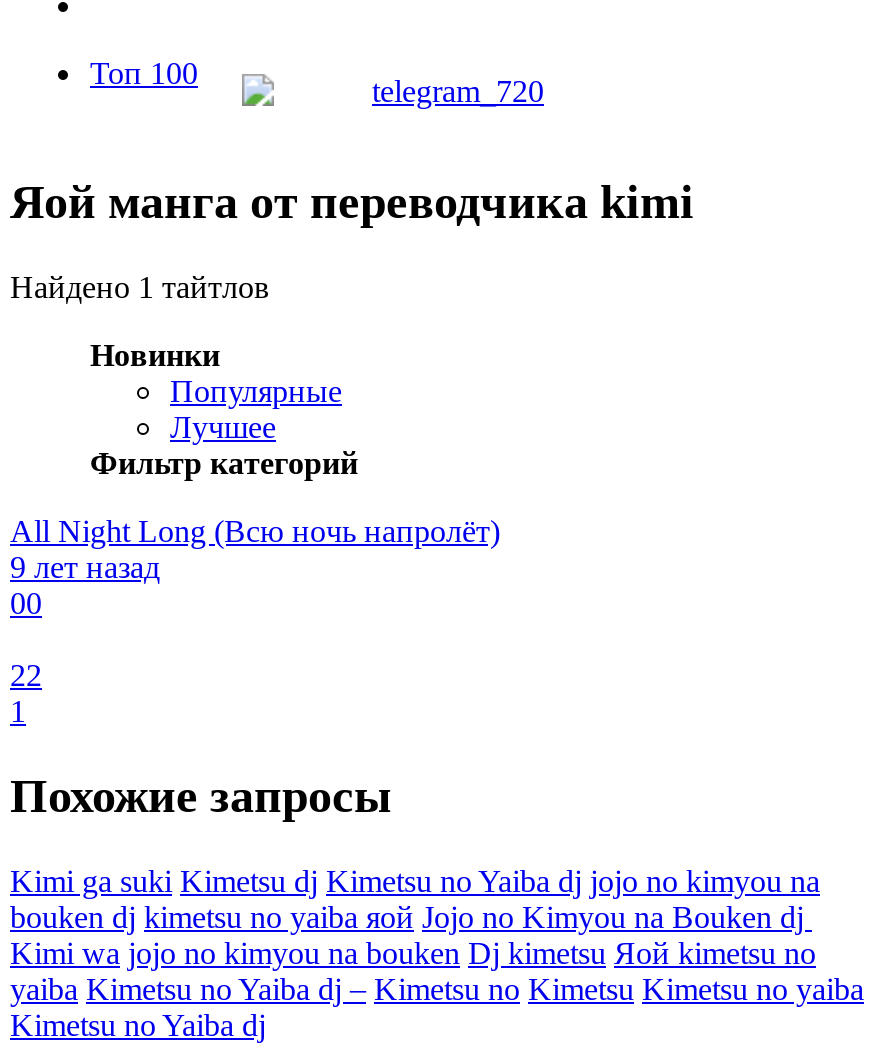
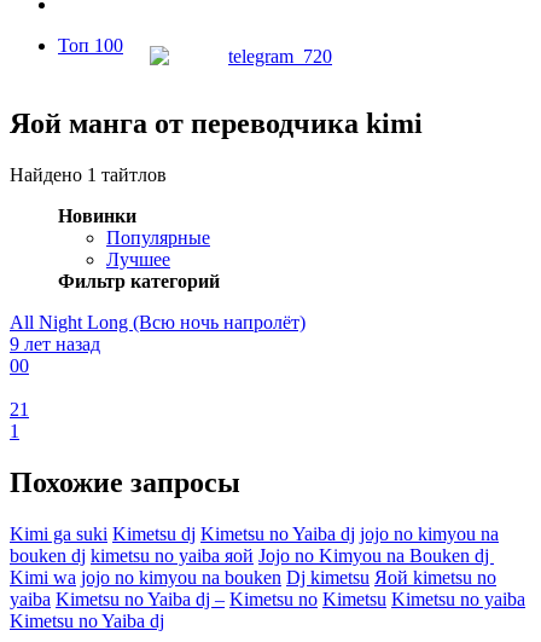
- 22
+ 21
